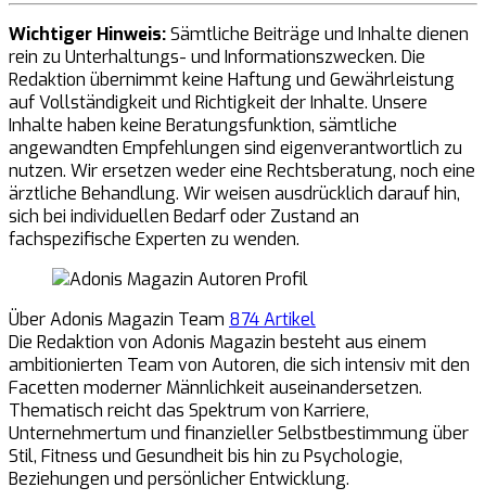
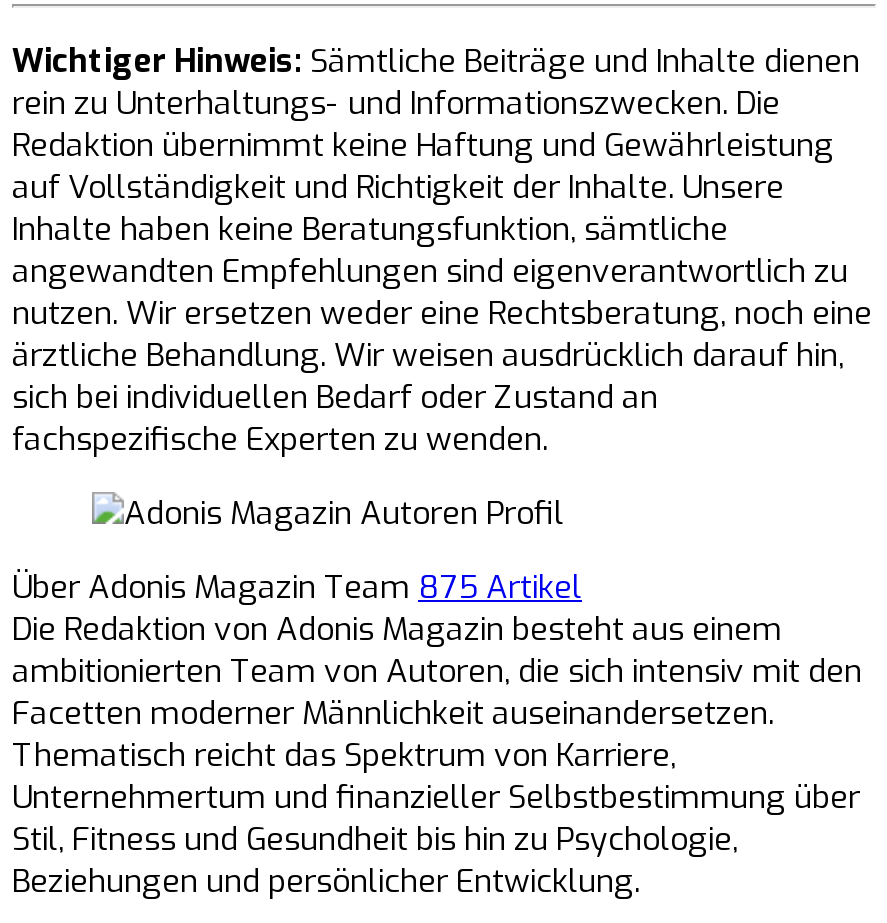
- Über Adonis Magazin Team 874 Artikel
+ Über Adonis Magazin Team 875 Artikel
